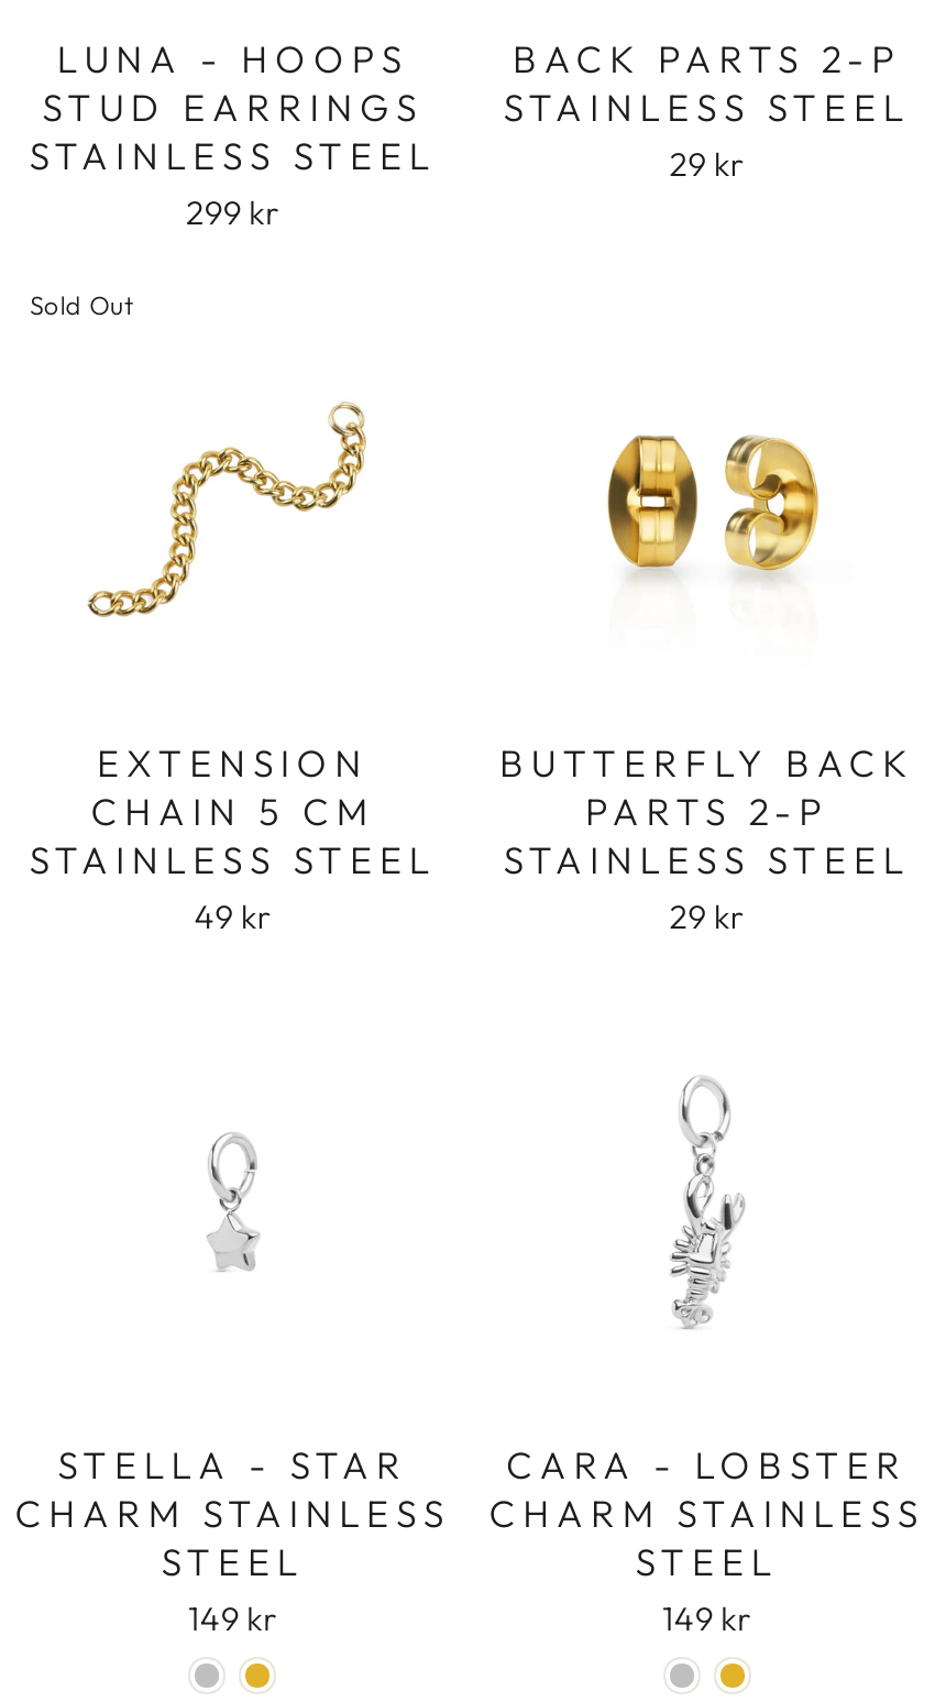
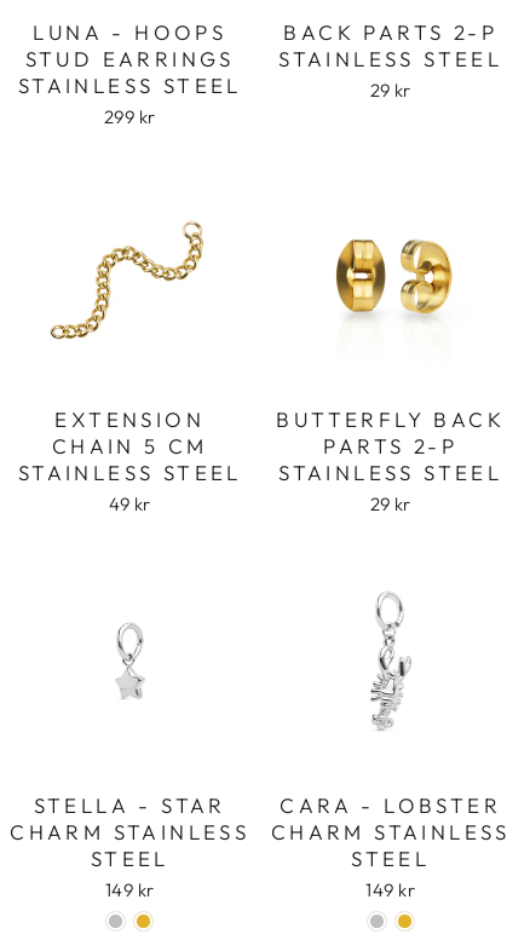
- Sold Out
